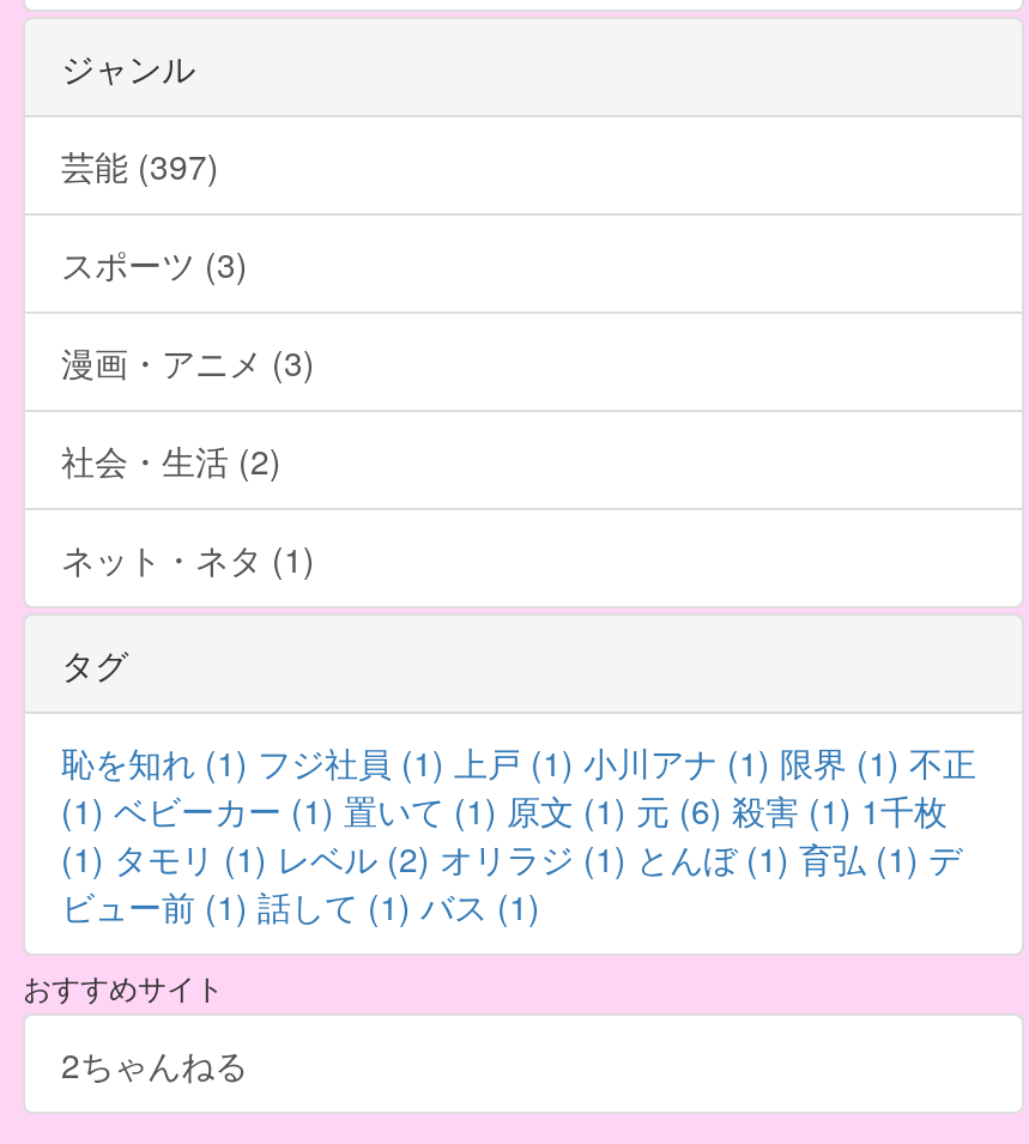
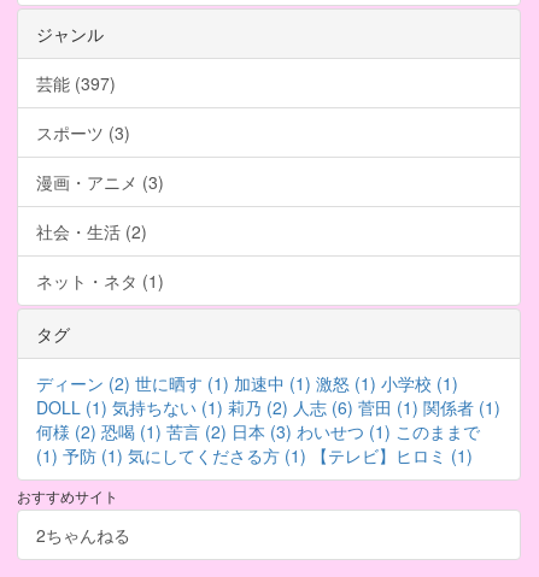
- 恥を知れ (1) フジ社員 (1) 上戸 (1) 小川アナ (1) 限界 (1) 不正
- (1) ベビーカー (1) 置いて (1) 原文 (1) 元 (6) 殺害 (1) 1千枚
- (1) タモリ (1) レベル (2) オリラジ (1) とんぼ (1) 育弘 (1) デ
- ビュー前 (1) 話して (1) バス (1)
+ ディーン (2) 世に晒す (1) 加速中 (1) 激怒 (1) 小学校 (1)
+ DOLL (1) 気持ちない (1) 莉乃 (2) 人志 (6) 菅田 (1) 関係者 (1)
+ 何様 (2) 恐喝 (1) 苦言 (2) 日本 (3) わいせつ (1) このままで
+ (1) 予防 (1) 気にしてくださる方 (1) 【テレビ】ヒロミ (1)
